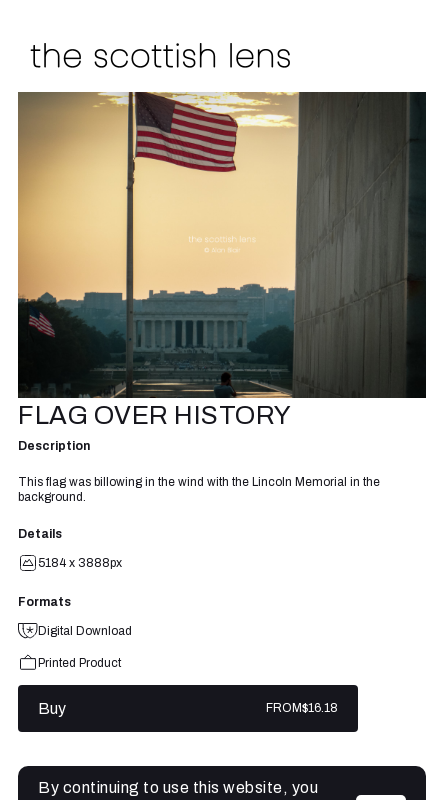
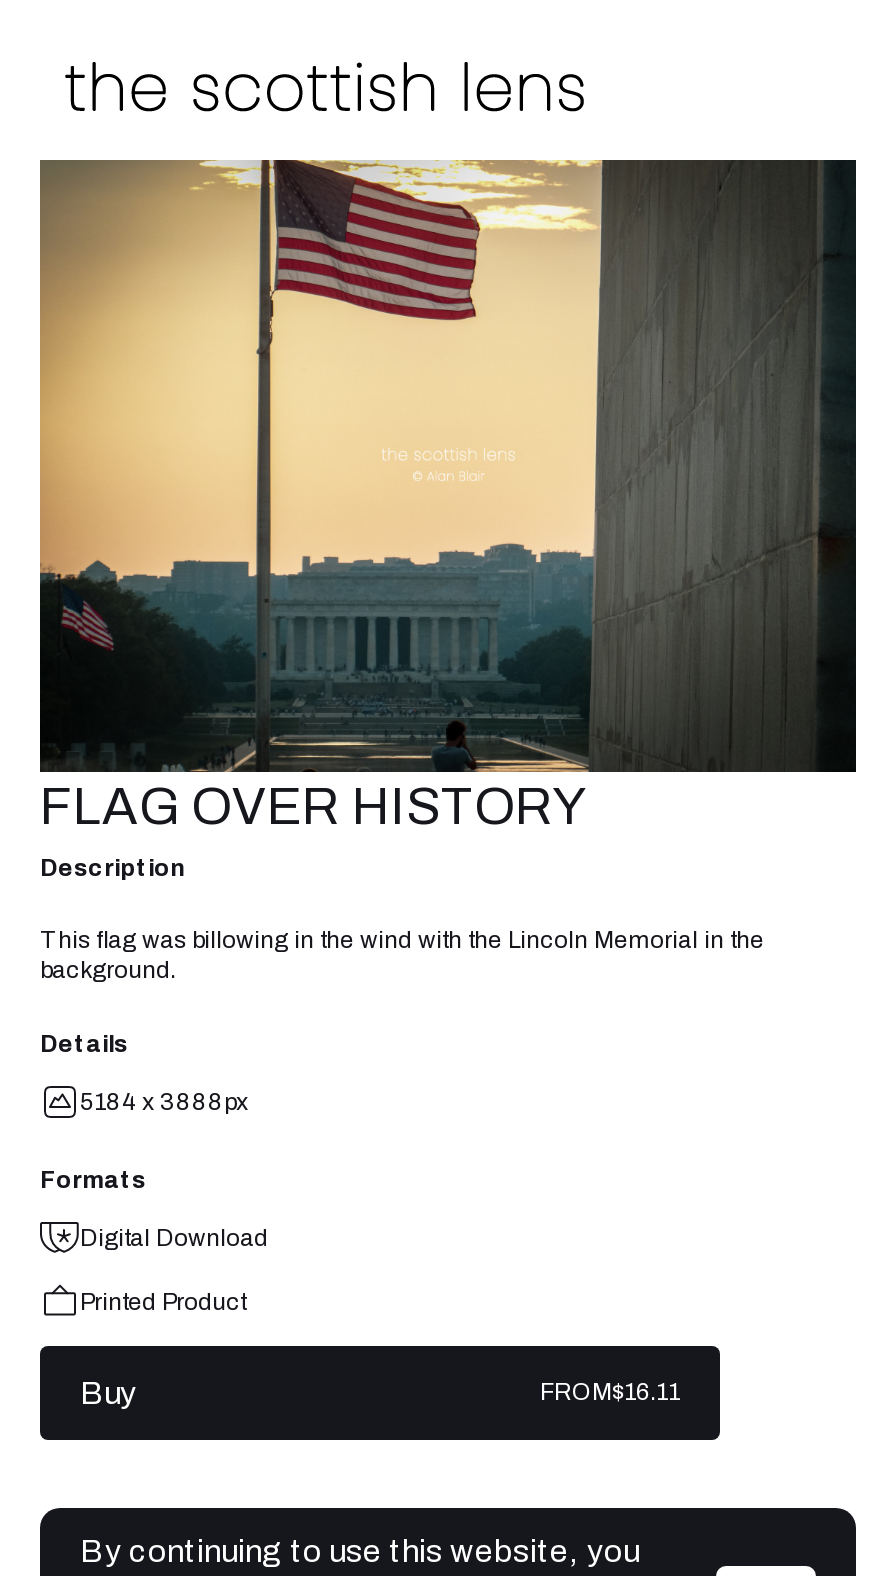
- FROM$16.18
+ FROM$16.11
